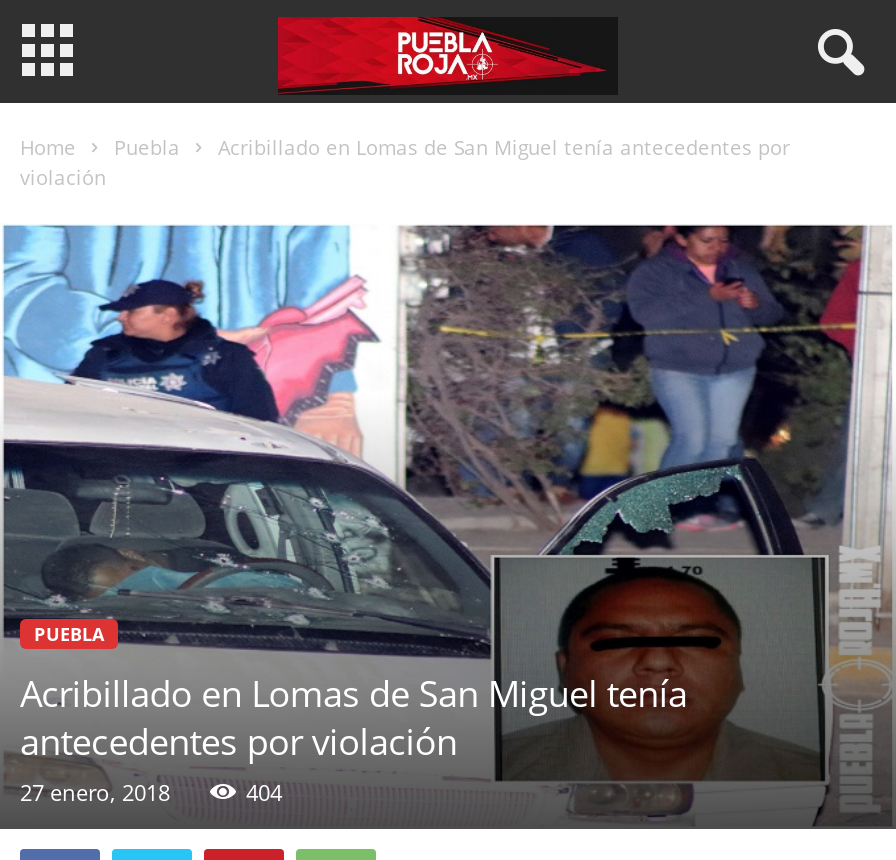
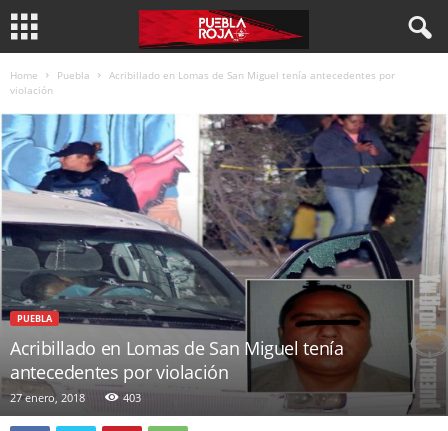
- 404
+ 403
